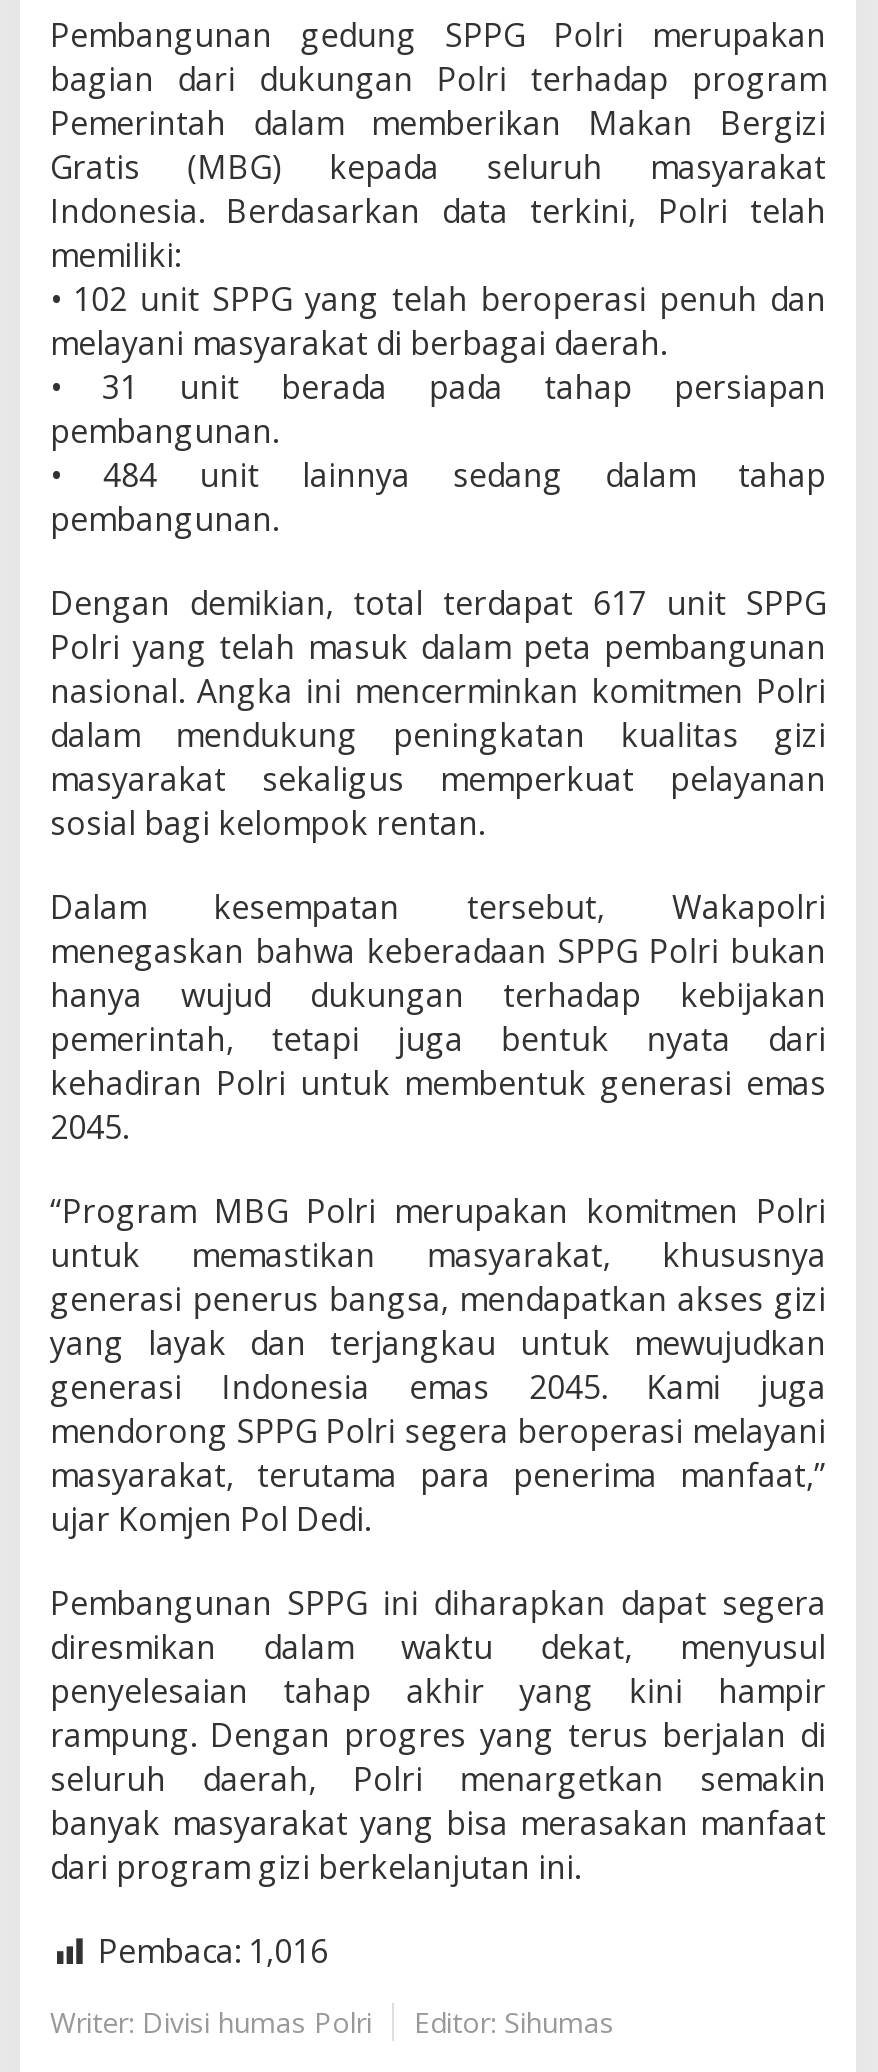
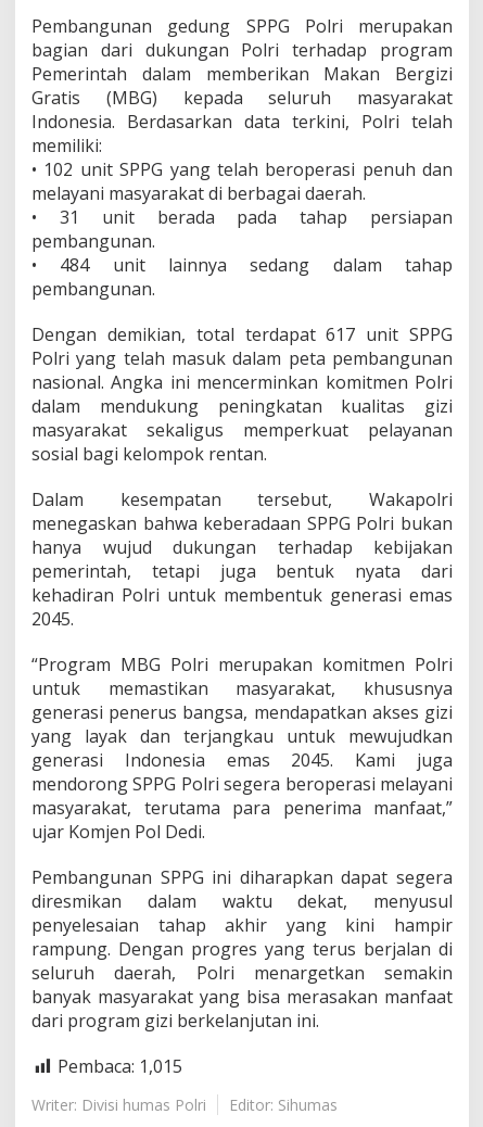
- Pembaca: 1,016
+ Pembaca: 1,015
